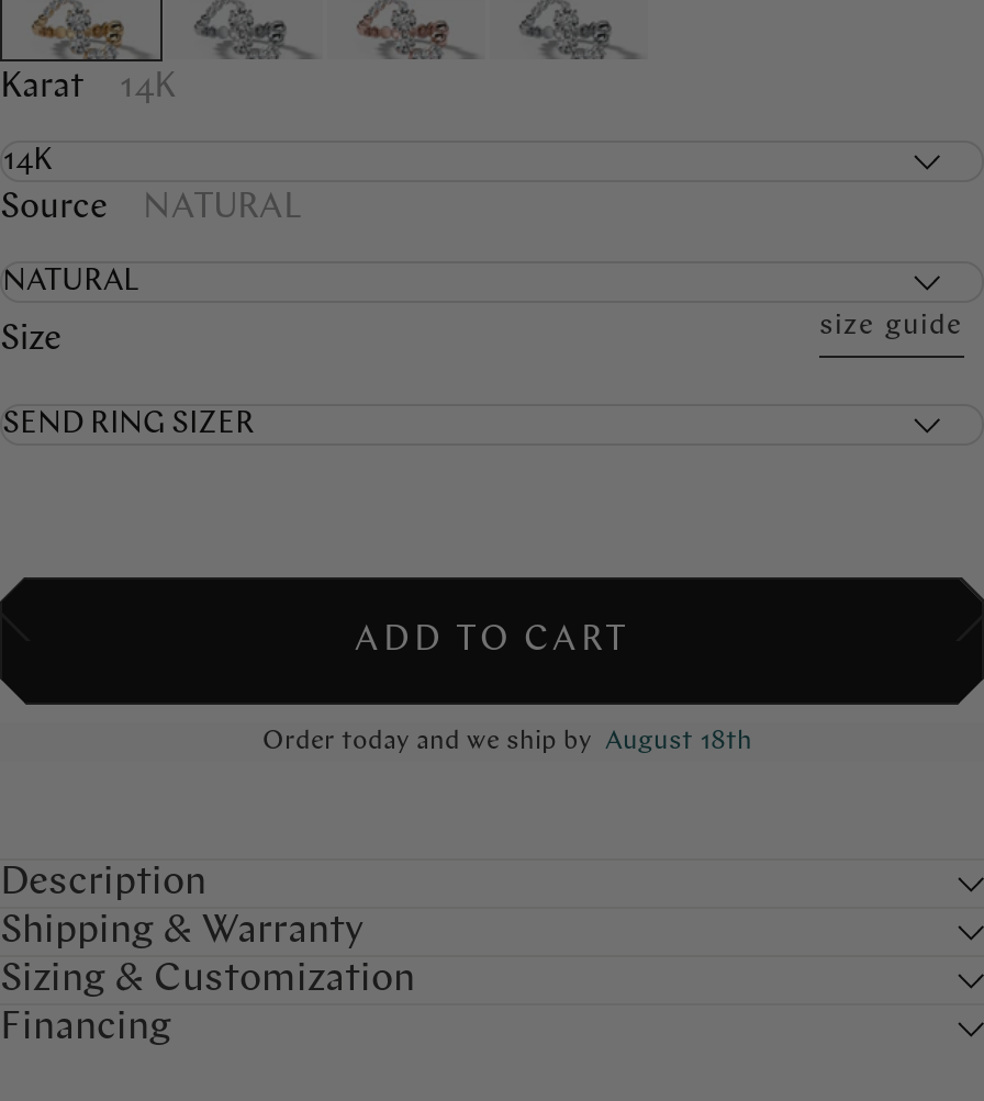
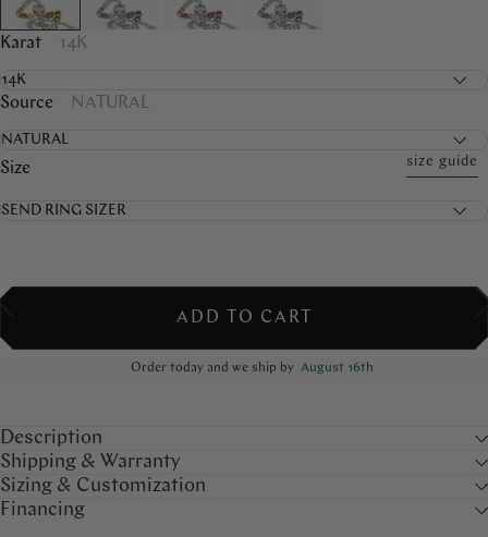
- Order today and we ship by August 18th
+ Order today and we ship by August 16th
